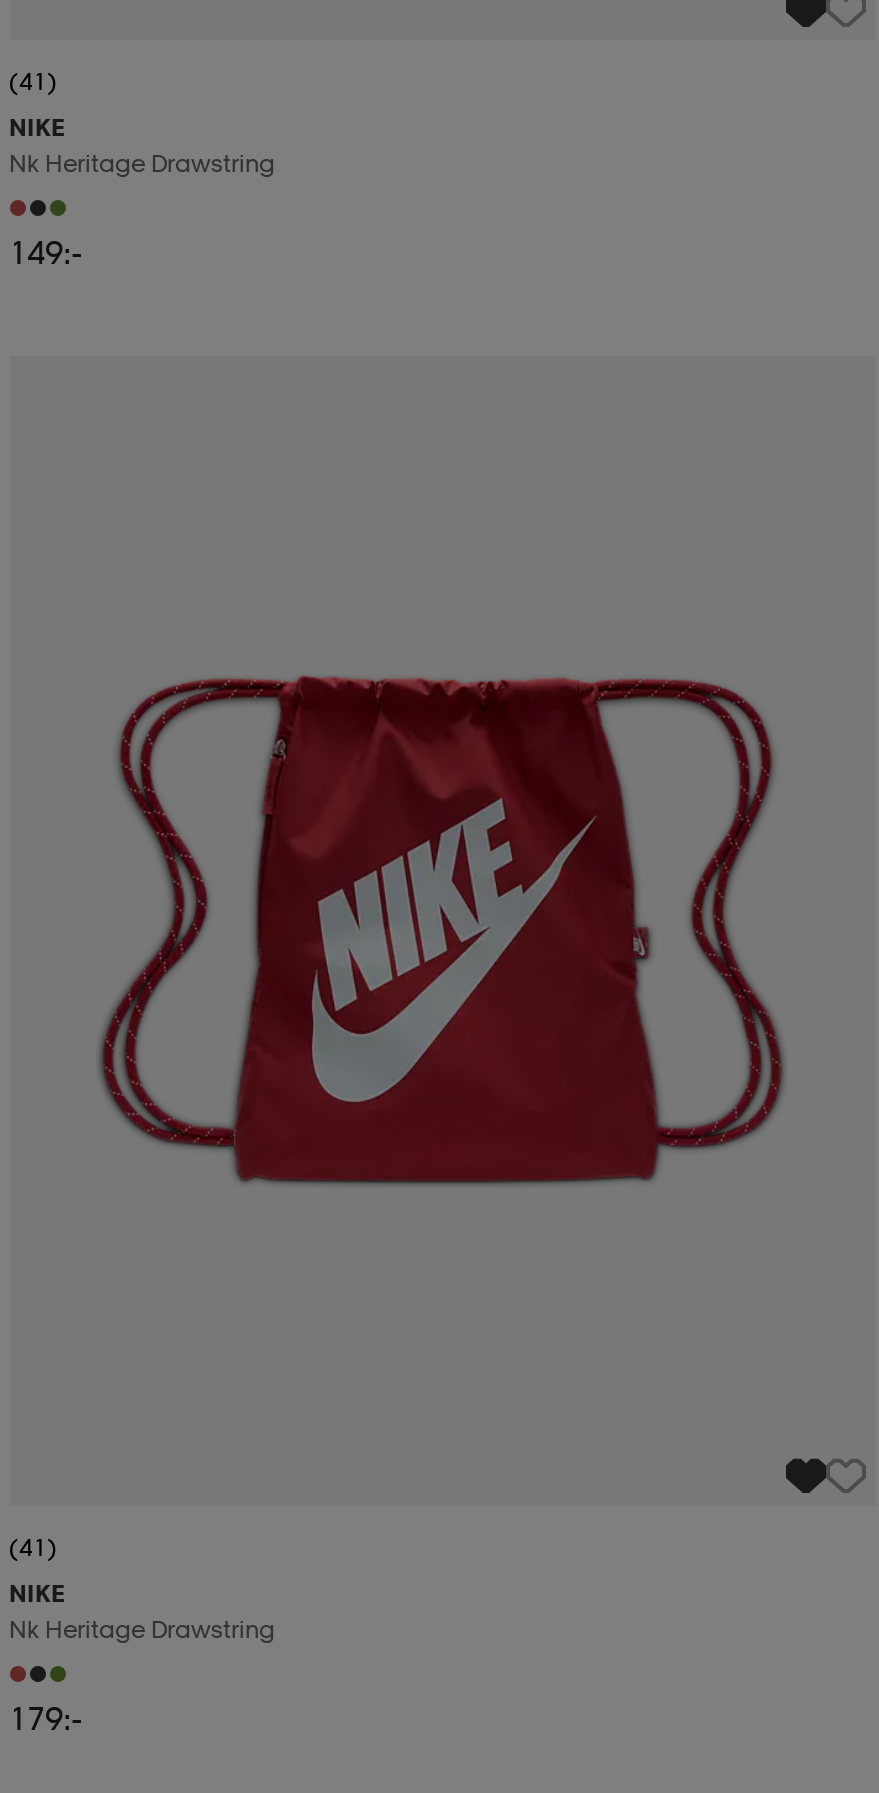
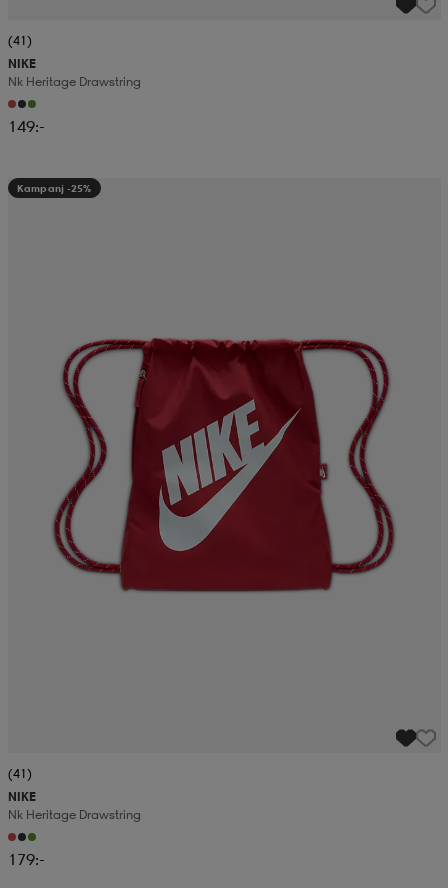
+ Kampanj -25%
